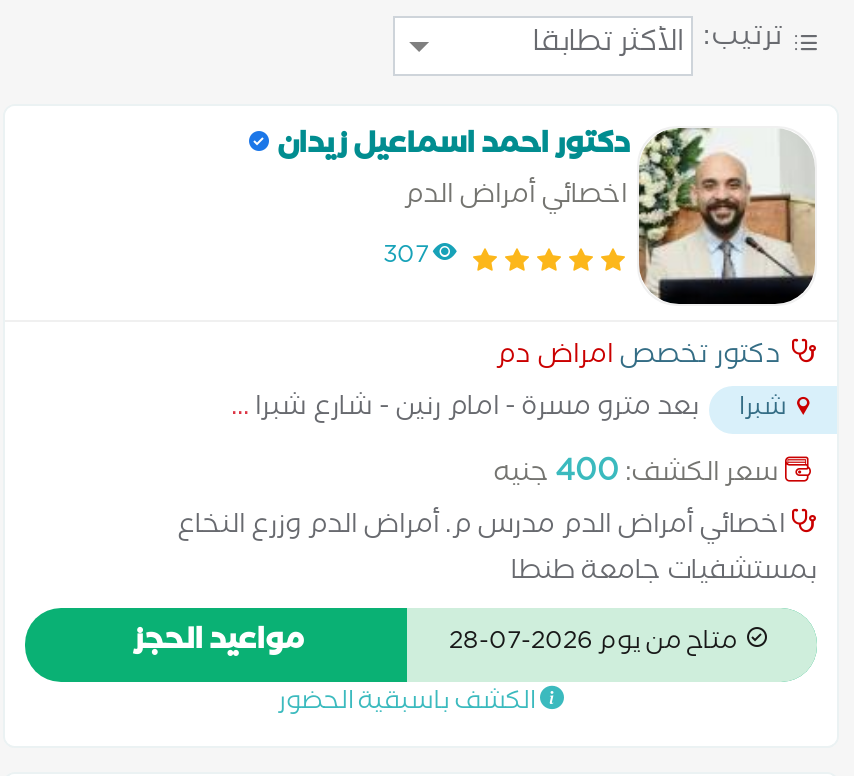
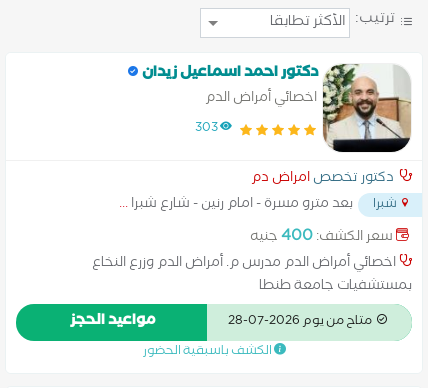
- 307
+ 303
